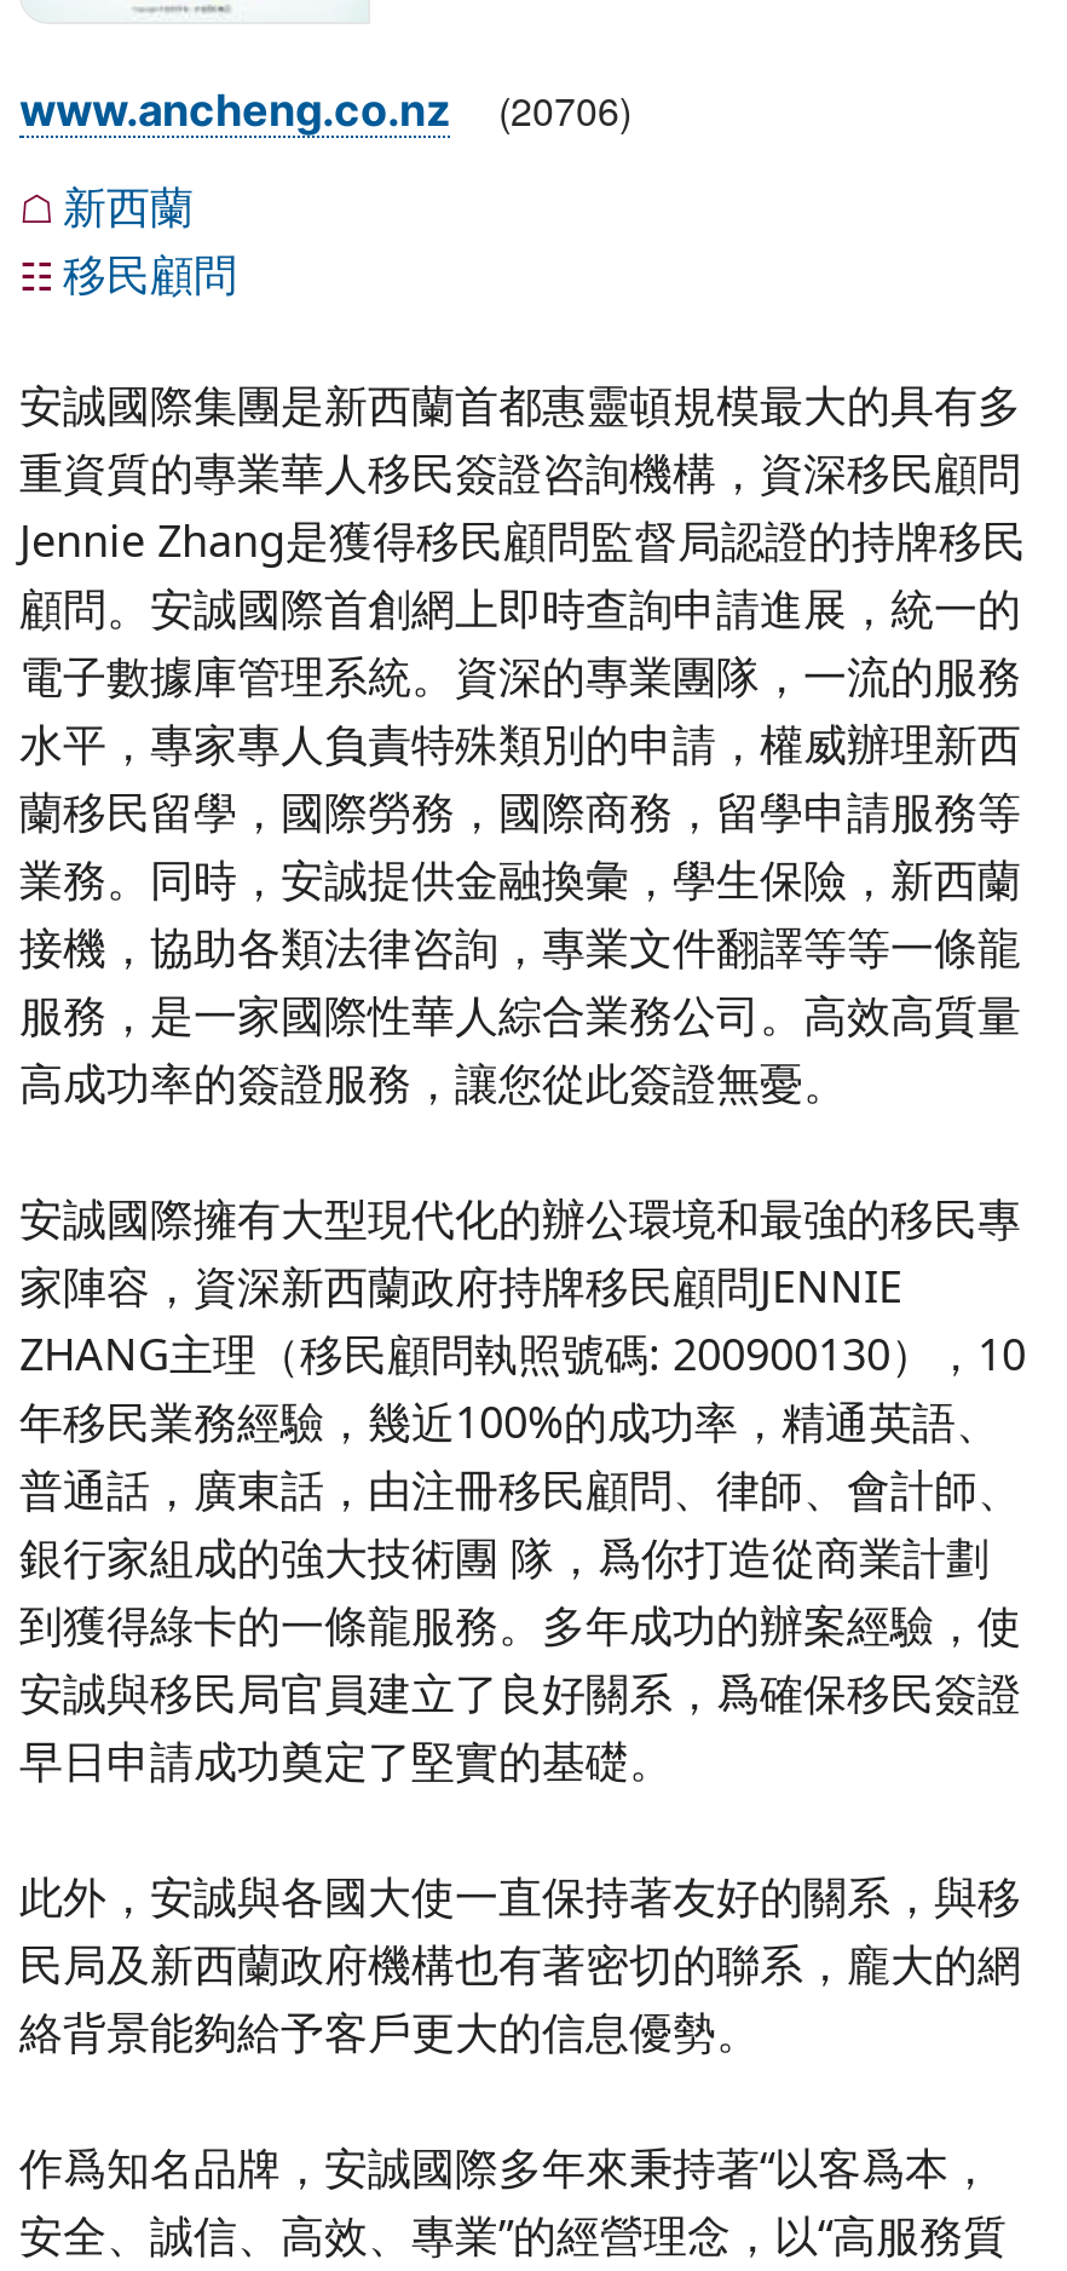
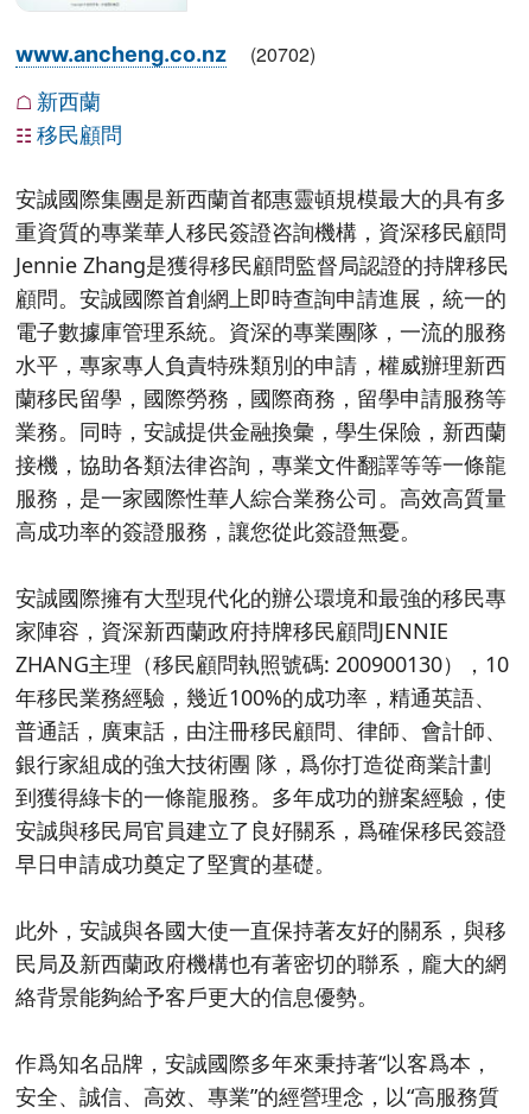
- www.ancheng.co.nz (20706)
+ www.ancheng.co.nz (20702)
